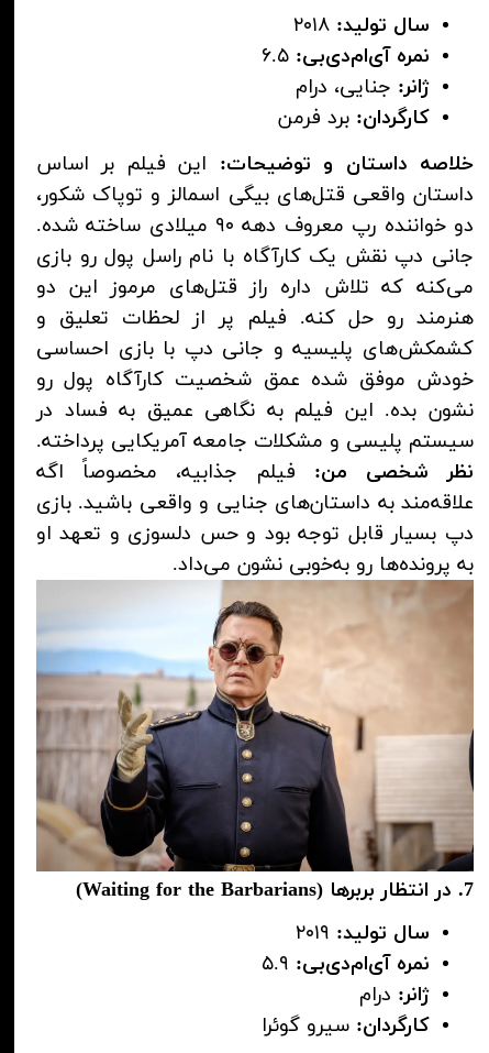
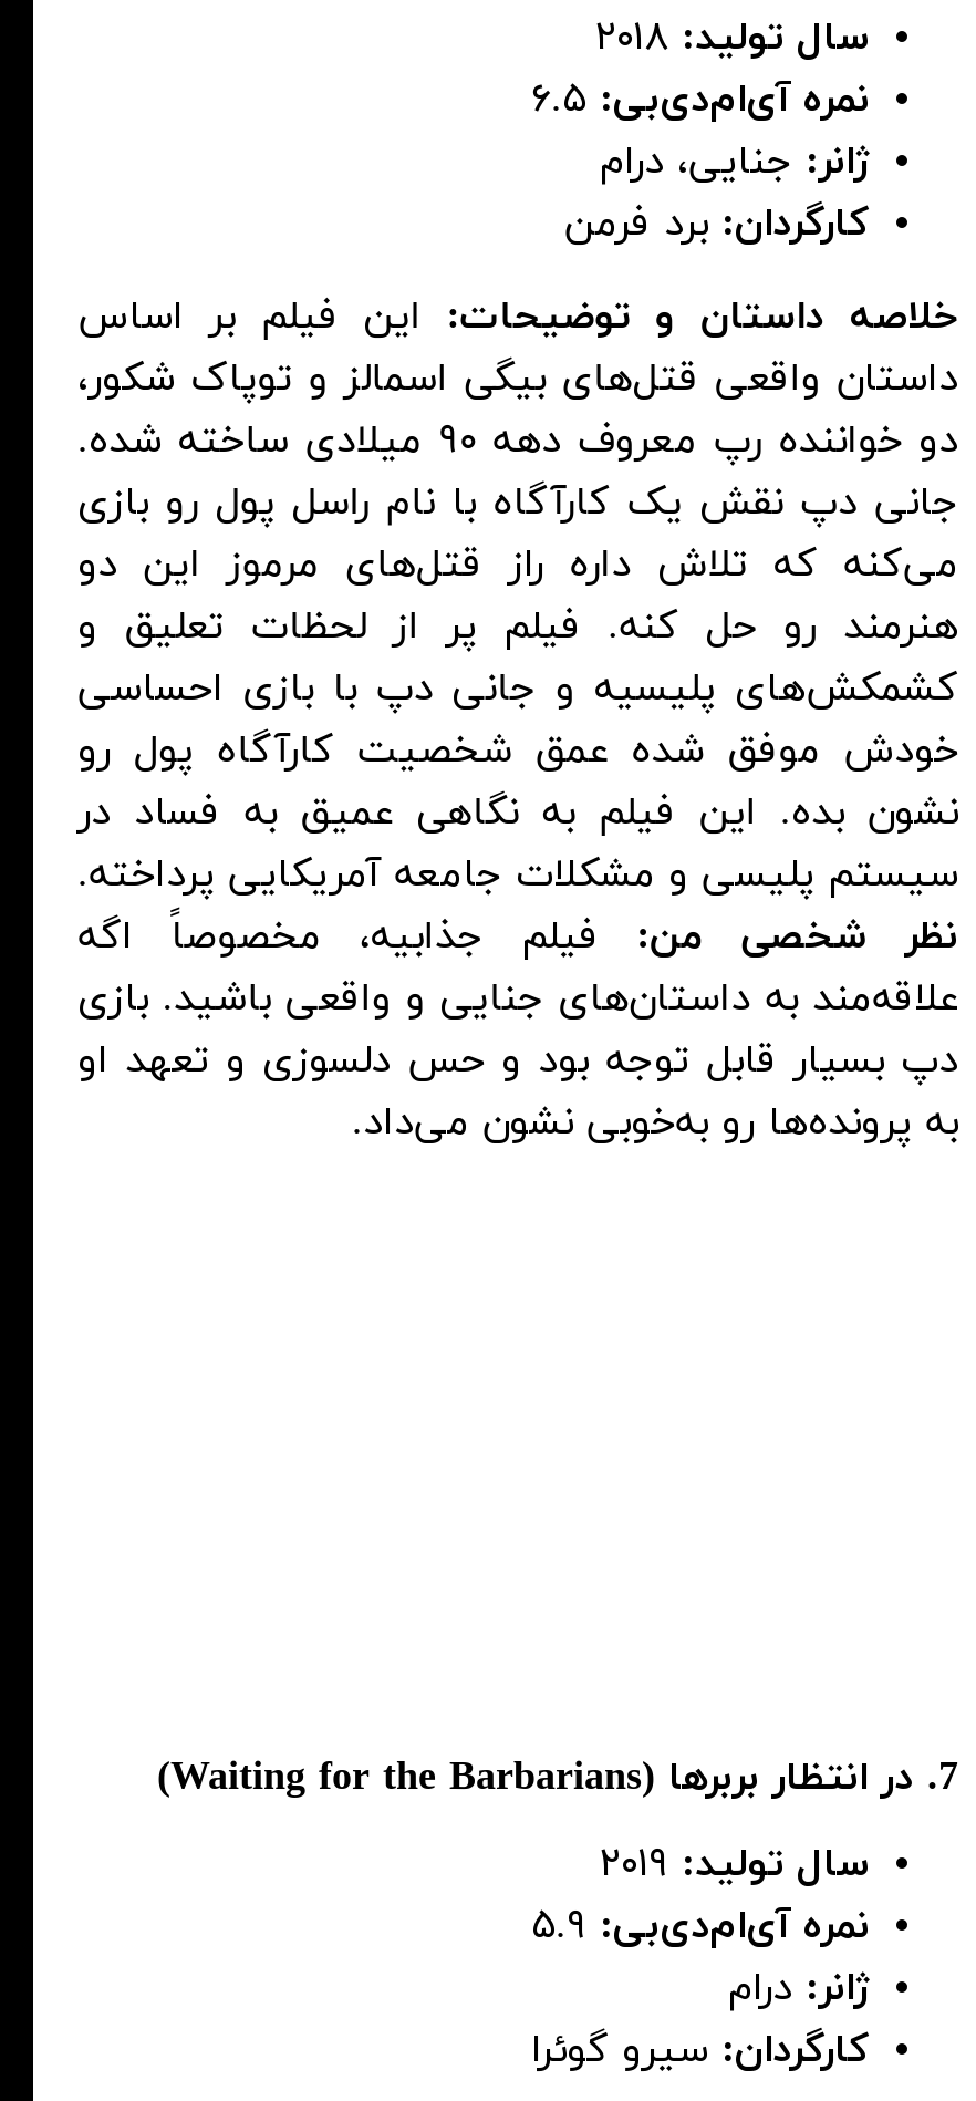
- [image]
